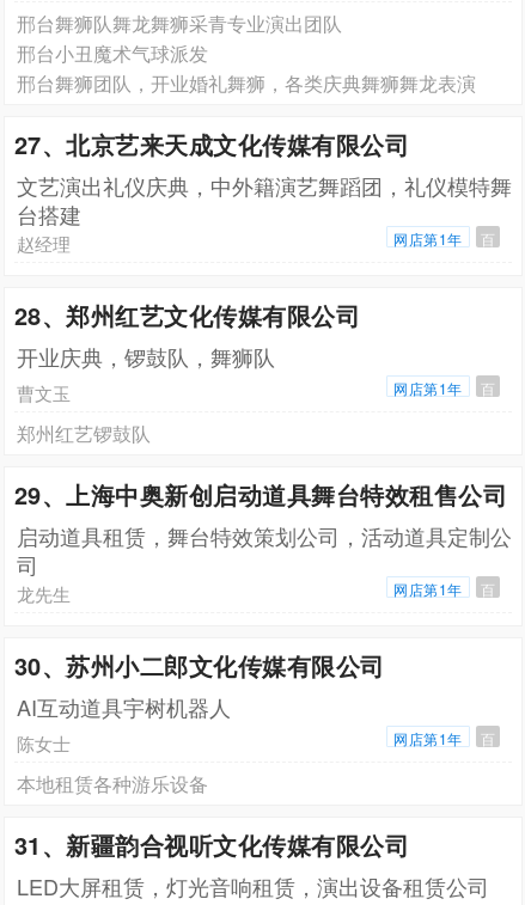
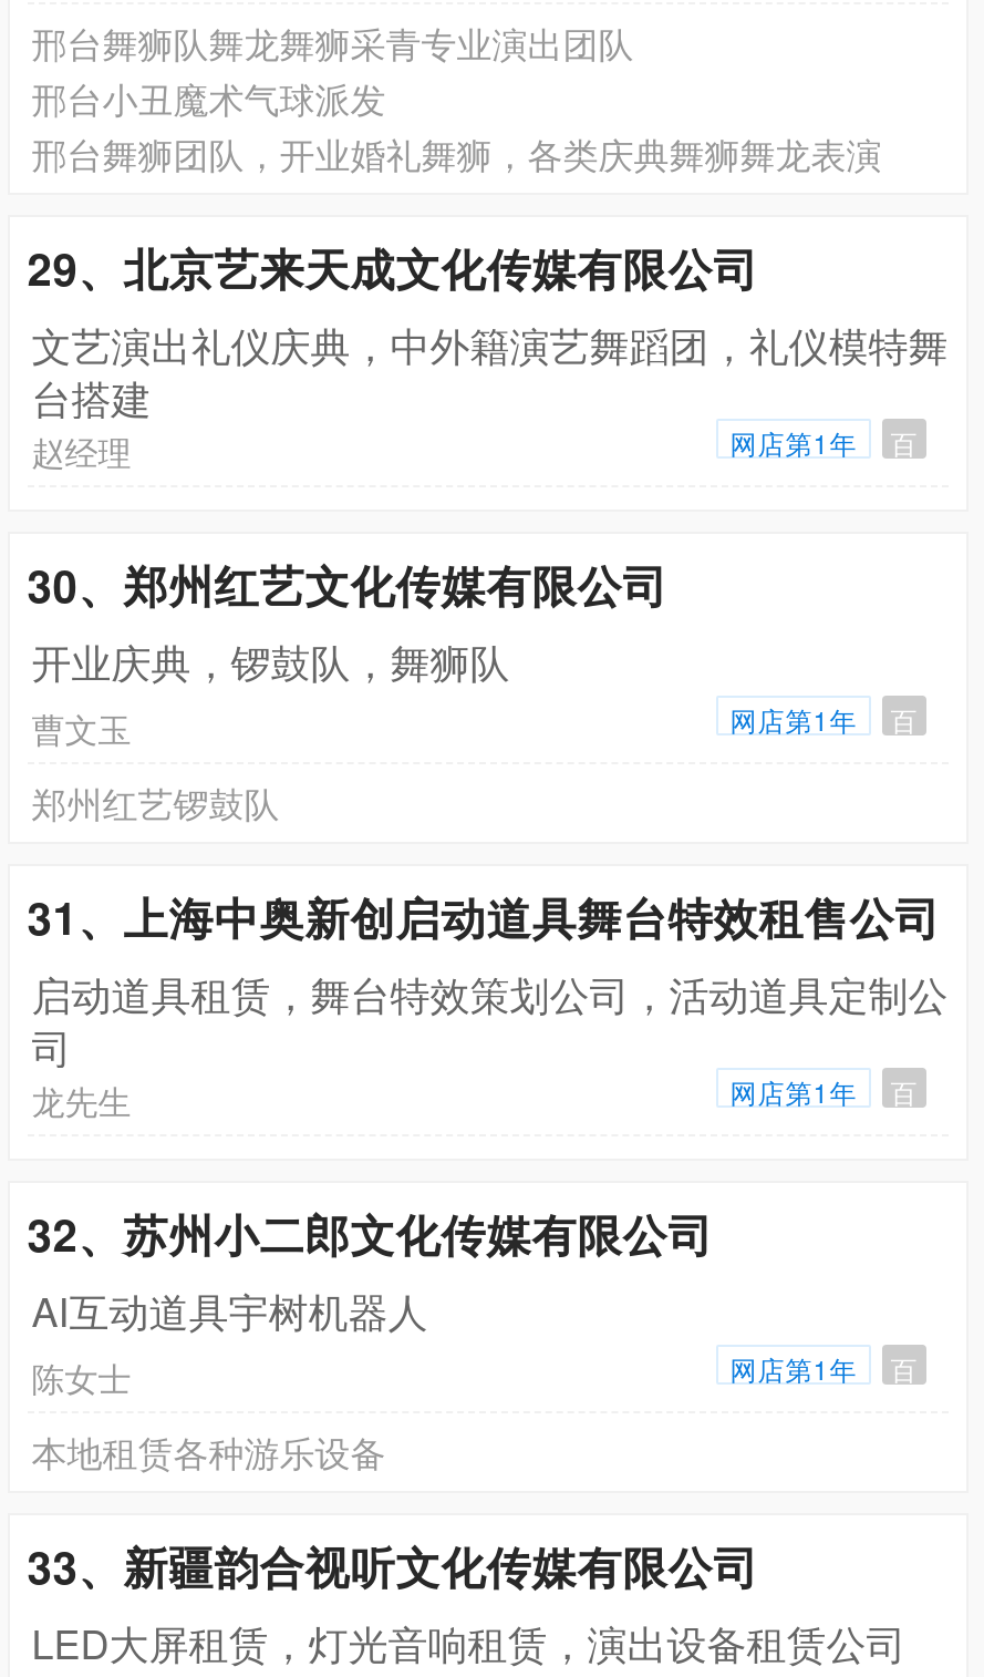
- 27、北京艺来天成文化传媒有限公司
+ 29、北京艺来天成文化传媒有限公司

- 28、郑州红艺文化传媒有限公司
+ 30、郑州红艺文化传媒有限公司

- 29、上海中奥新创启动道具舞台特效租售公司
+ 31、上海中奥新创启动道具舞台特效租售公司

- 30、苏州小二郎文化传媒有限公司
+ 32、苏州小二郎文化传媒有限公司

- 31、新疆韵合视听文化传媒有限公司
+ 33、新疆韵合视听文化传媒有限公司
